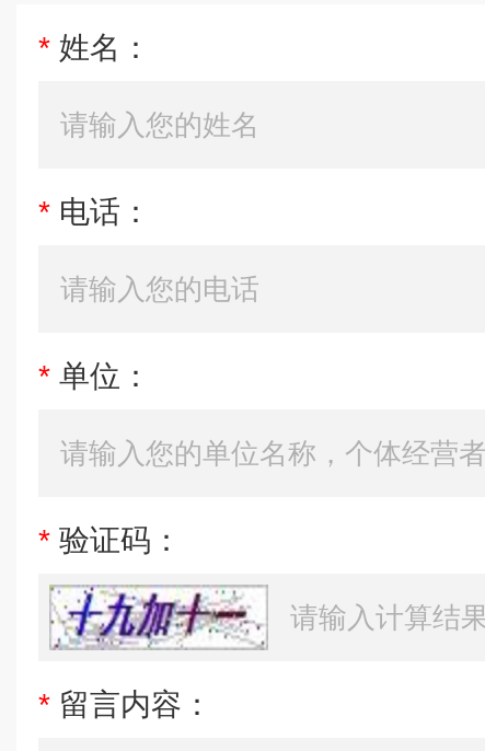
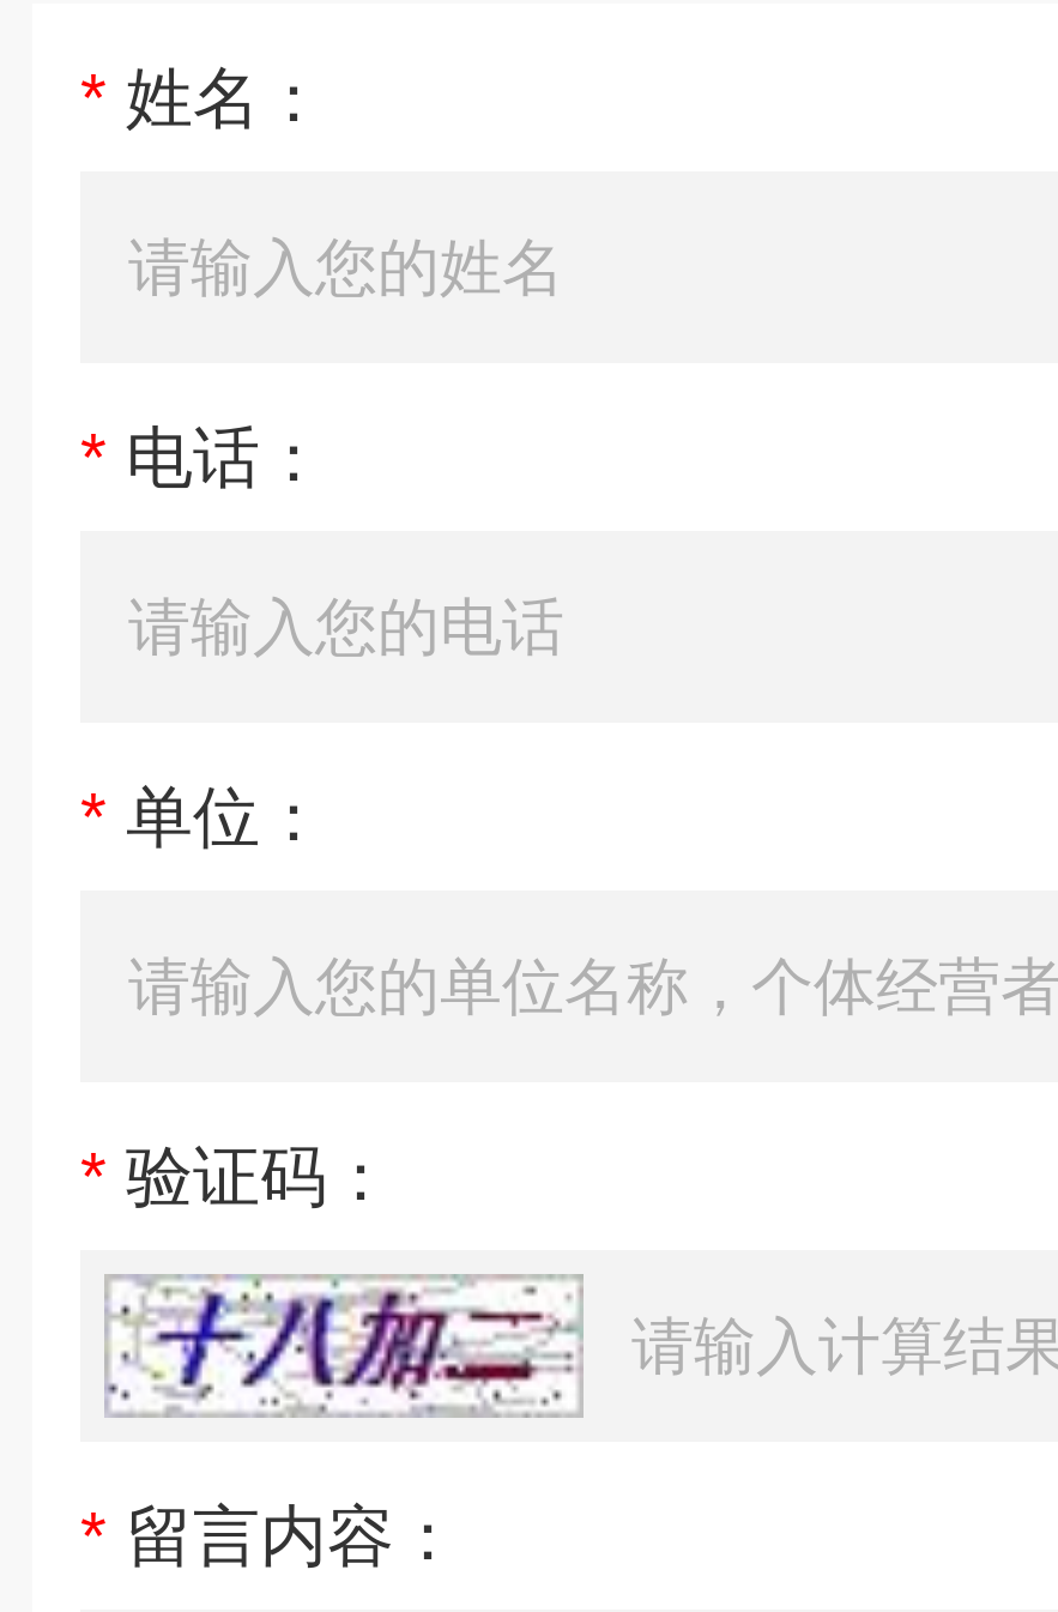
- [image]
+ [image]
